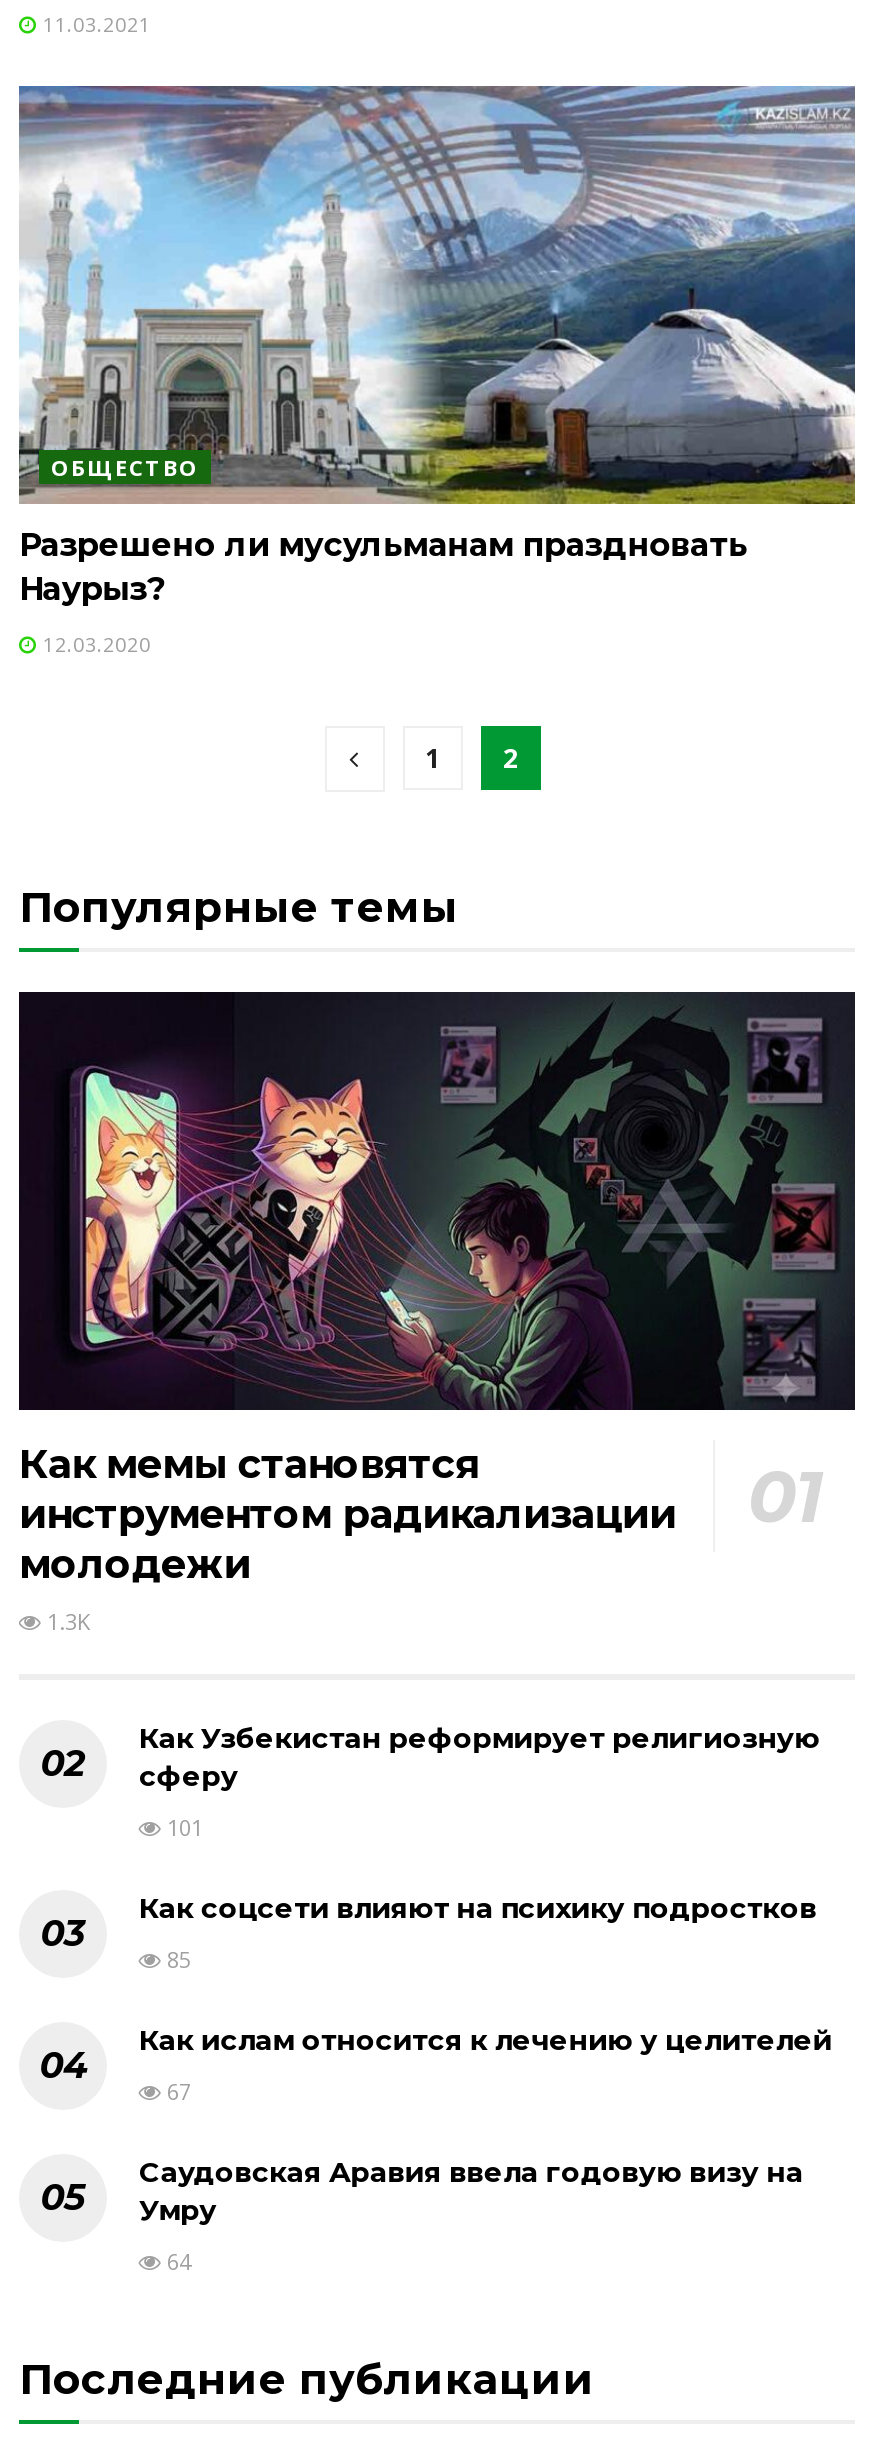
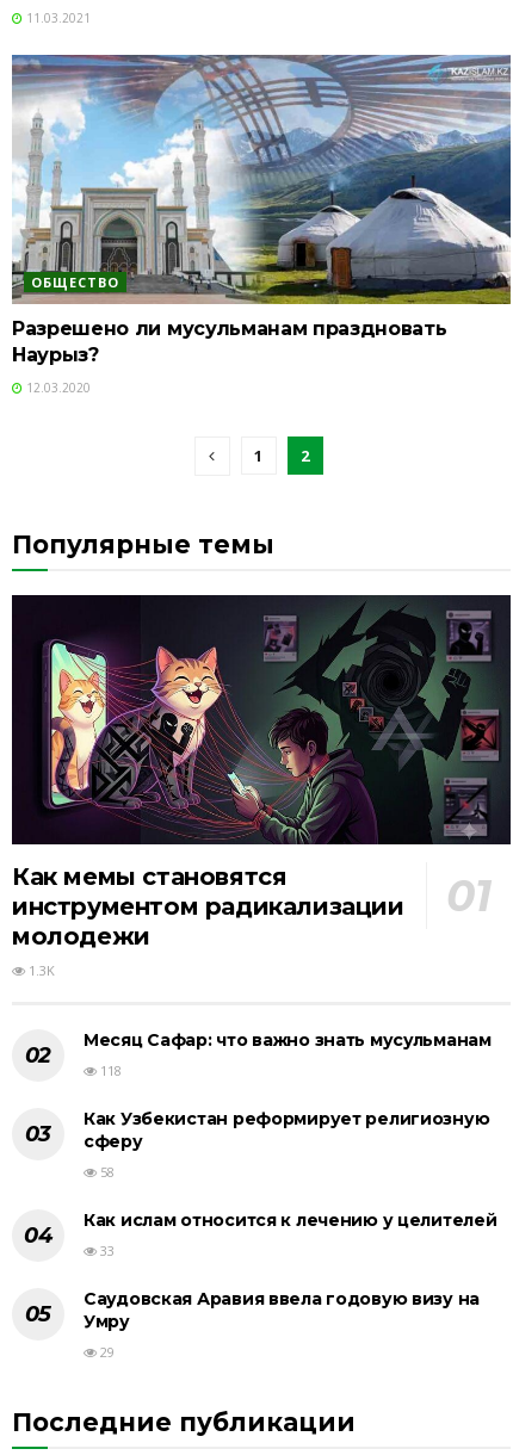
+ Месяц Сафар: что важно знать мусульманам
+ 118

moved down: Как Узбекистан реформирует религиозную | сферу

- 101
- Как соцсети влияют на психику подростков
- 85
+ 58

- 67
+ 33

- 64
+ 29
